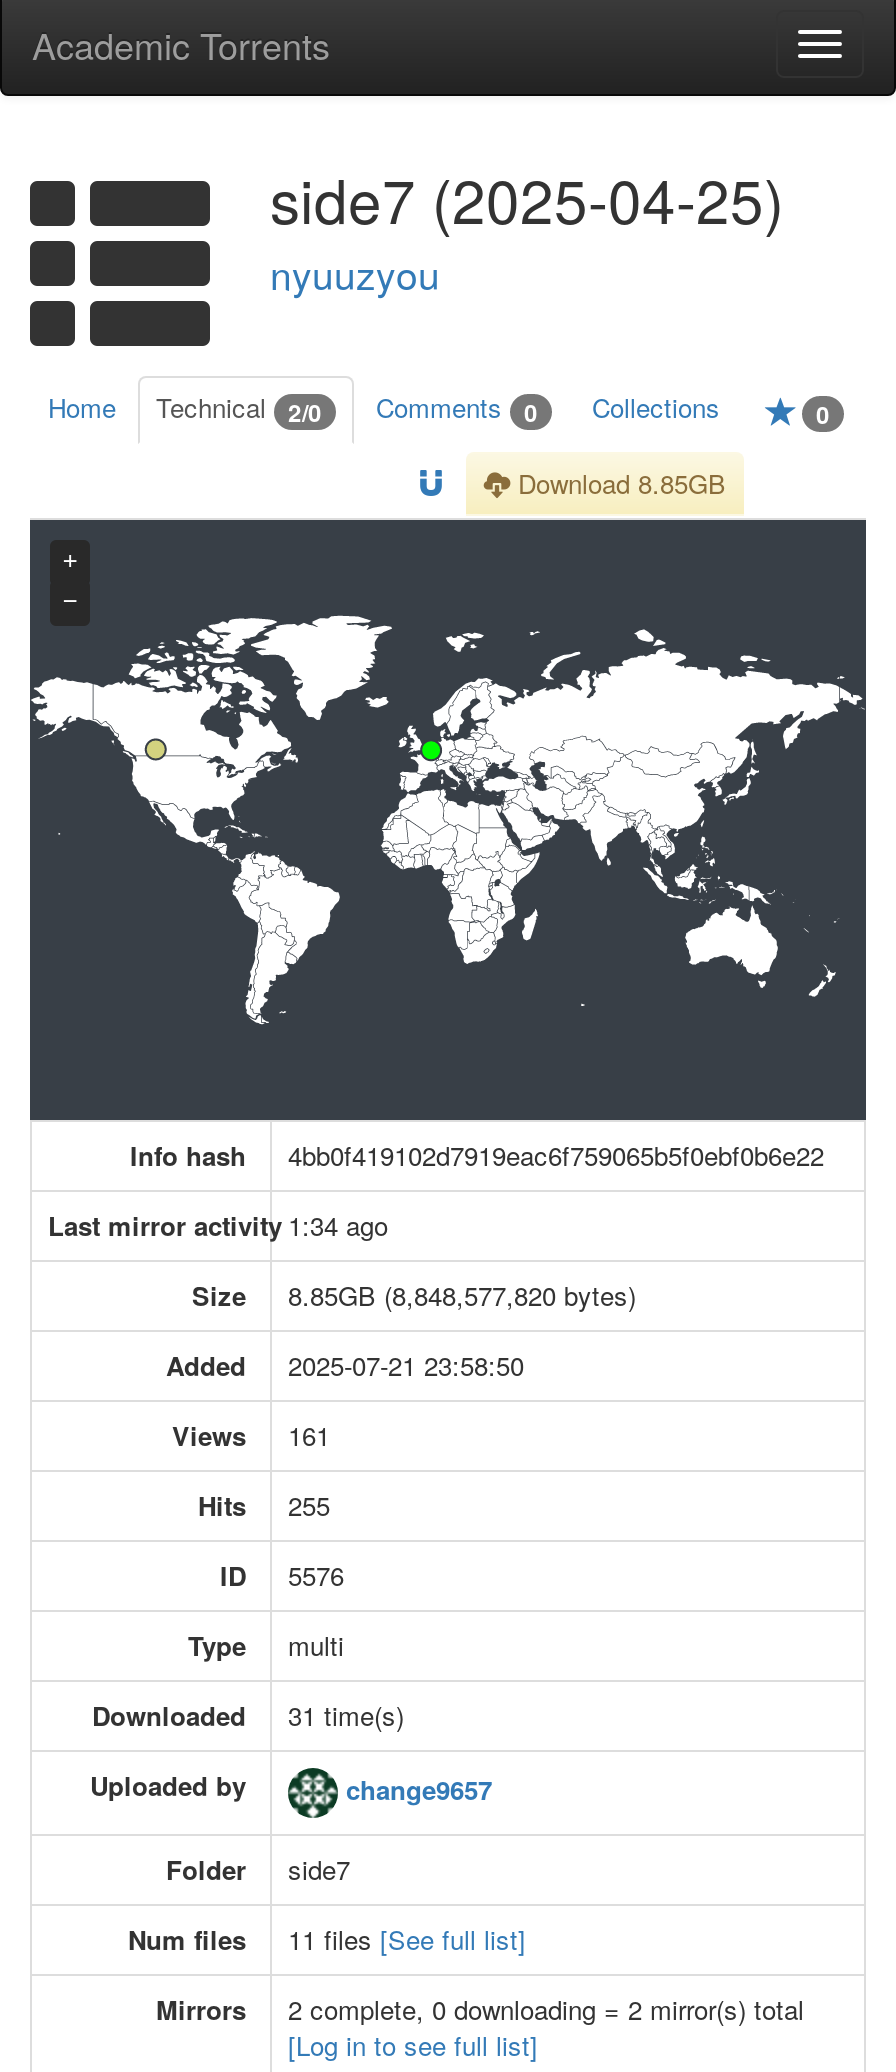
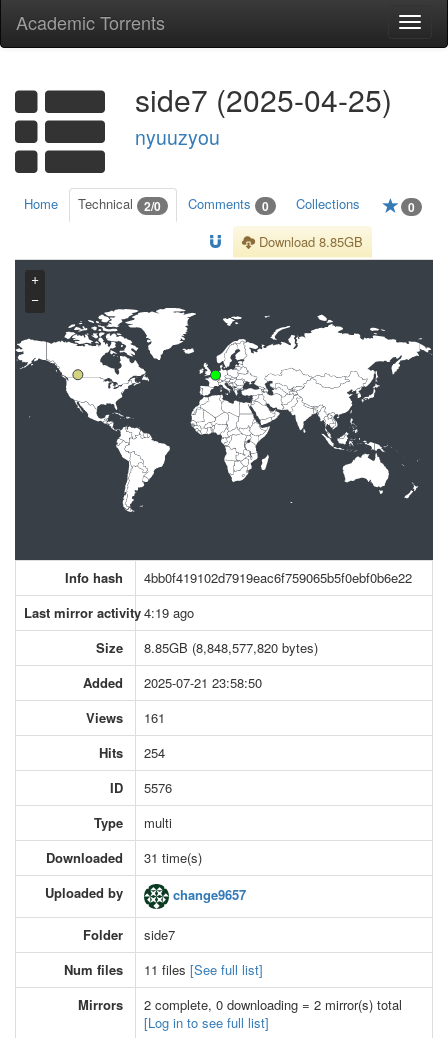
- Last mirror activity 1:34 ago
+ Last mirror activity 4:19 ago

- Hits 255
+ Hits 254
